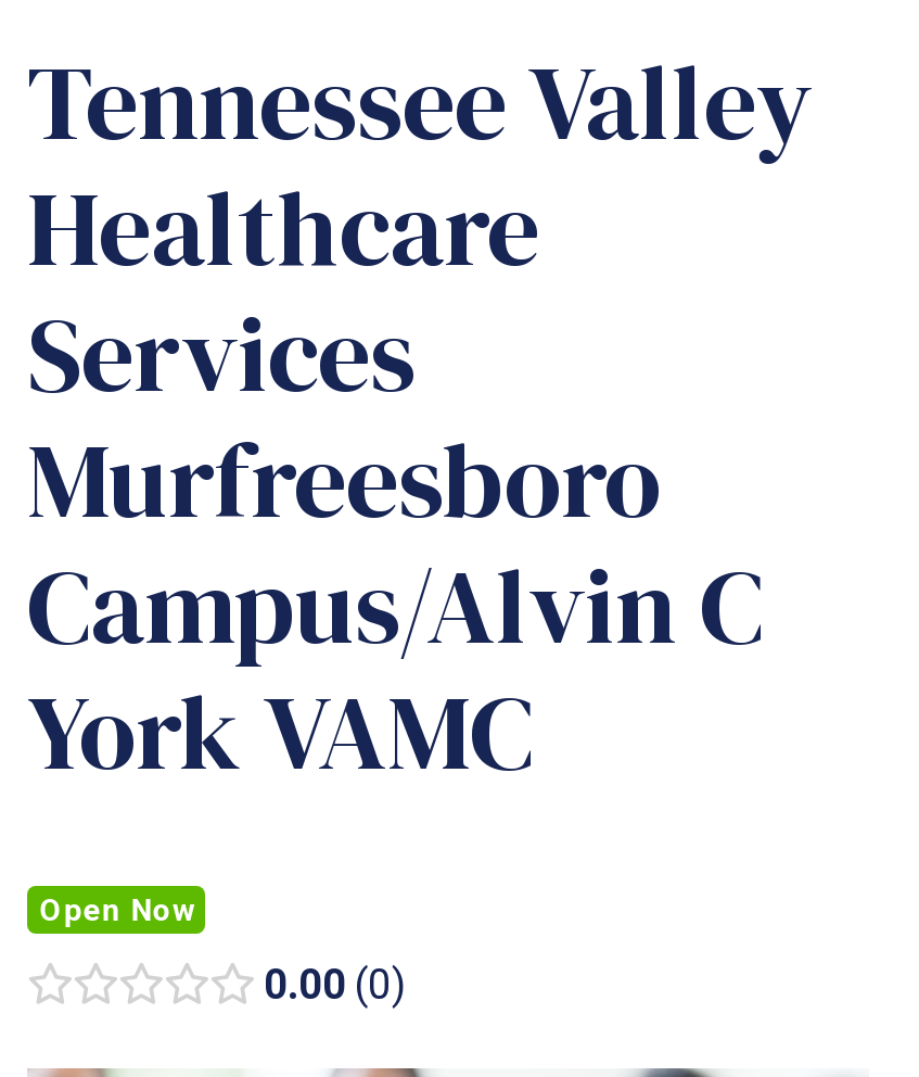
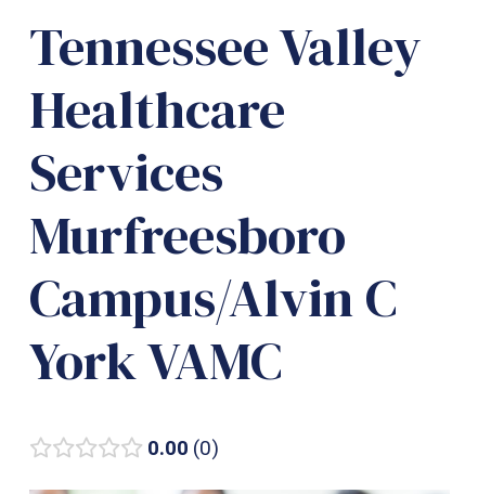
- Open Now
